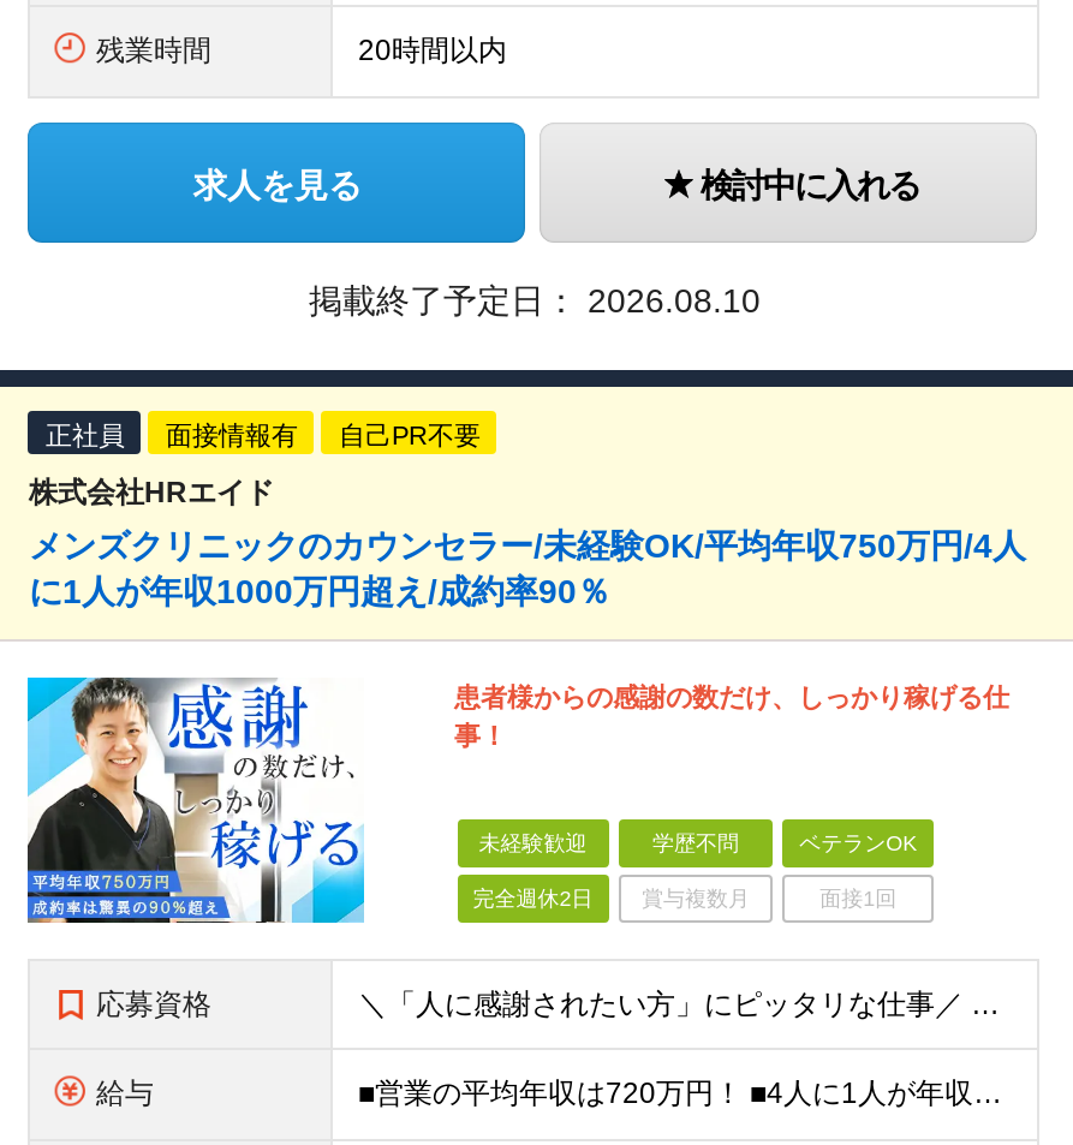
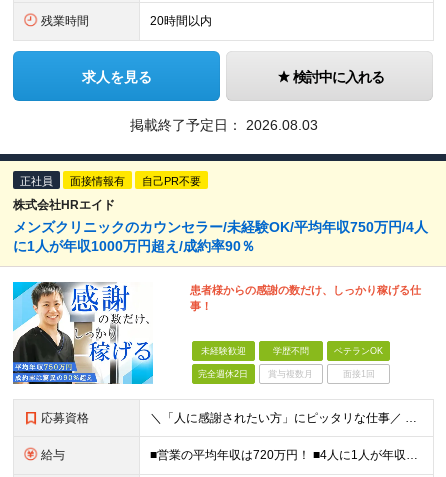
- 掲載終了予定日：2026.08.10
+ 掲載終了予定日：2026.08.03
